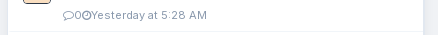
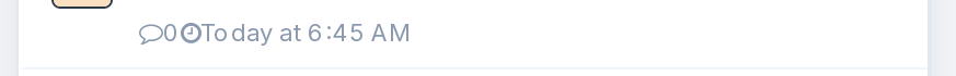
- Yesterday at 5:28 AM
+ Today at 6:45 AM
